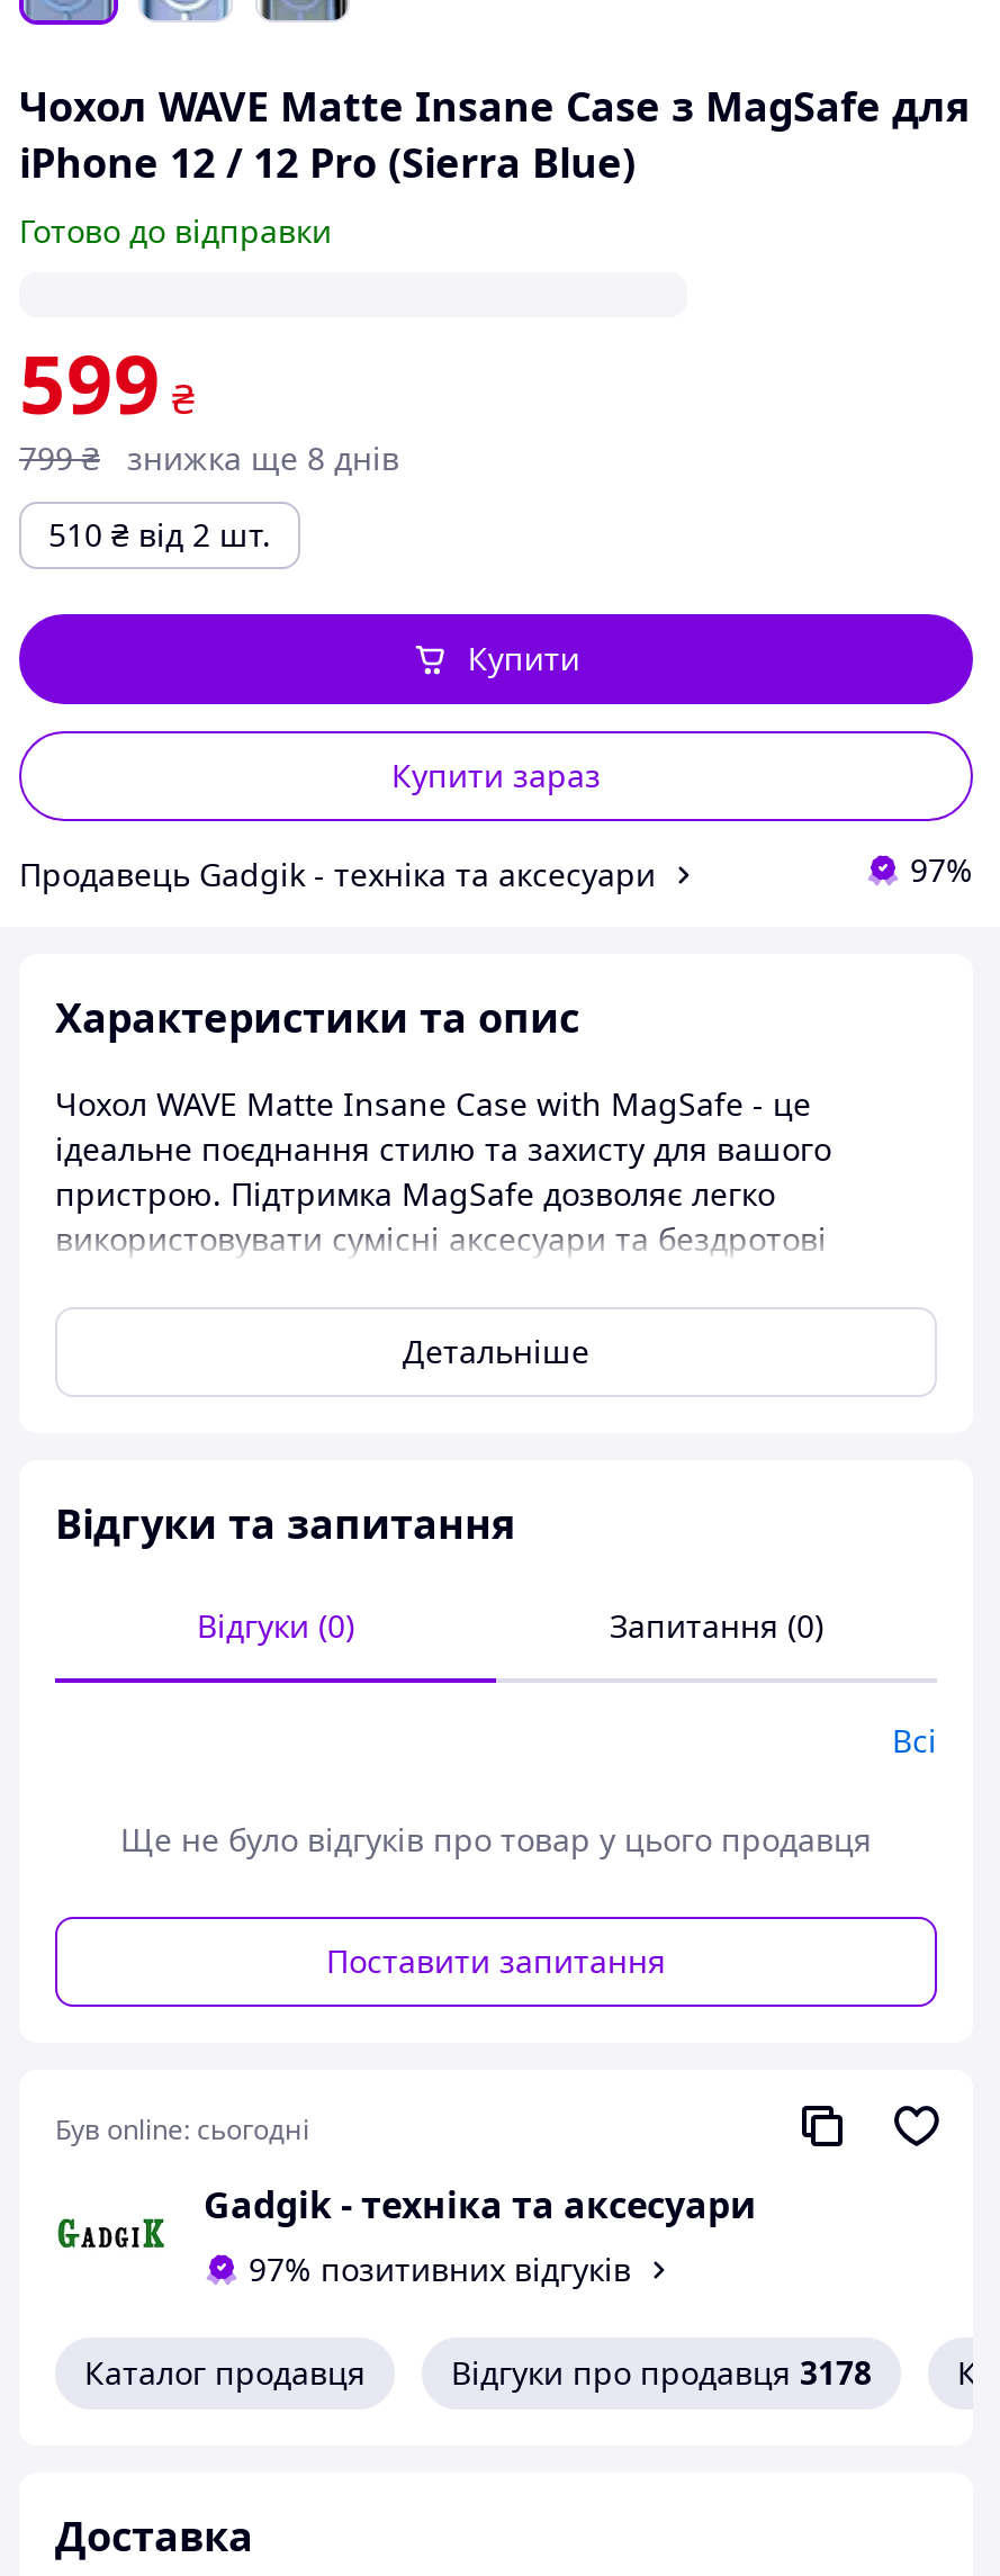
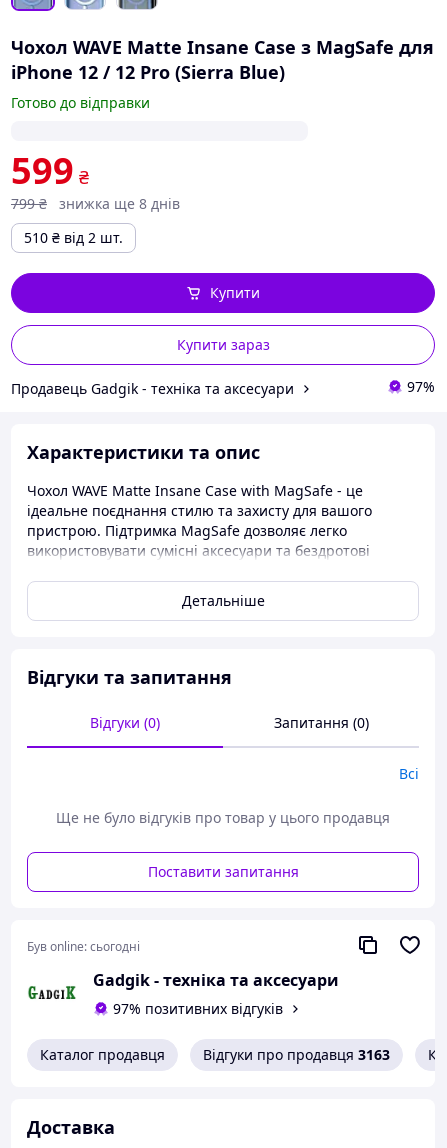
- Відгуки про продавця 3178
+ Відгуки про продавця 3163
